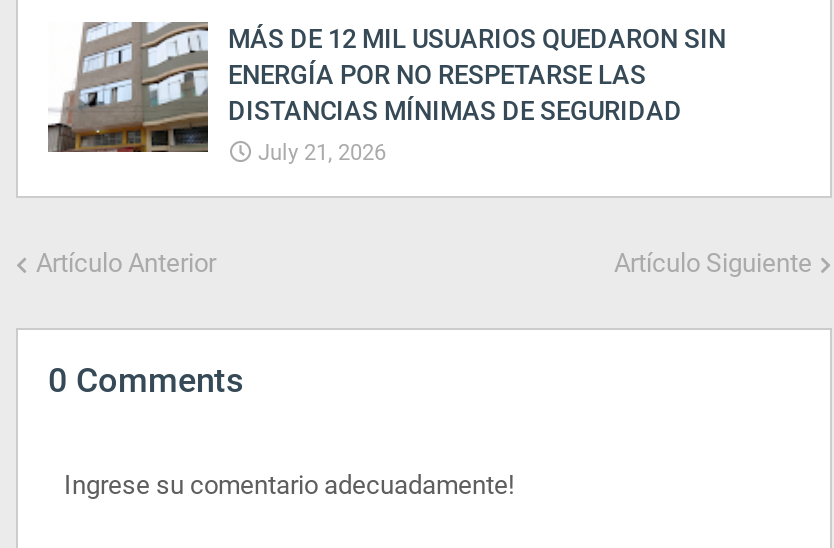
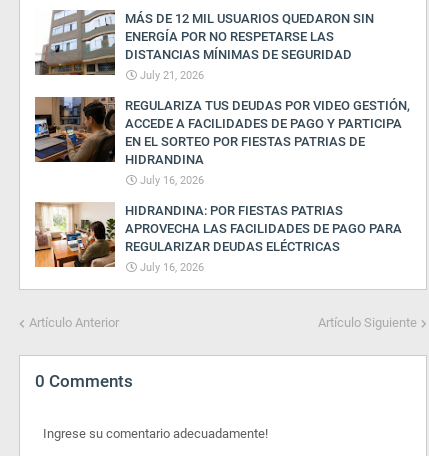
+ [image]
+ REGULARIZA TUS DEUDAS POR VIDEO GESTIÓN,
+ ACCEDE A FACILIDADES DE PAGO Y PARTICIPA
+ EN EL SORTEO POR FIESTAS PATRIAS DE
+ HIDRANDINA
+ July 16, 2026
+ HIDRANDINA: POR FIESTAS PATRIAS
+ APROVECHA LAS FACILIDADES DE PAGO PARA
+ REGULARIZAR DEUDAS ELÉCTRICAS
+ July 16, 2026

+ [image]
